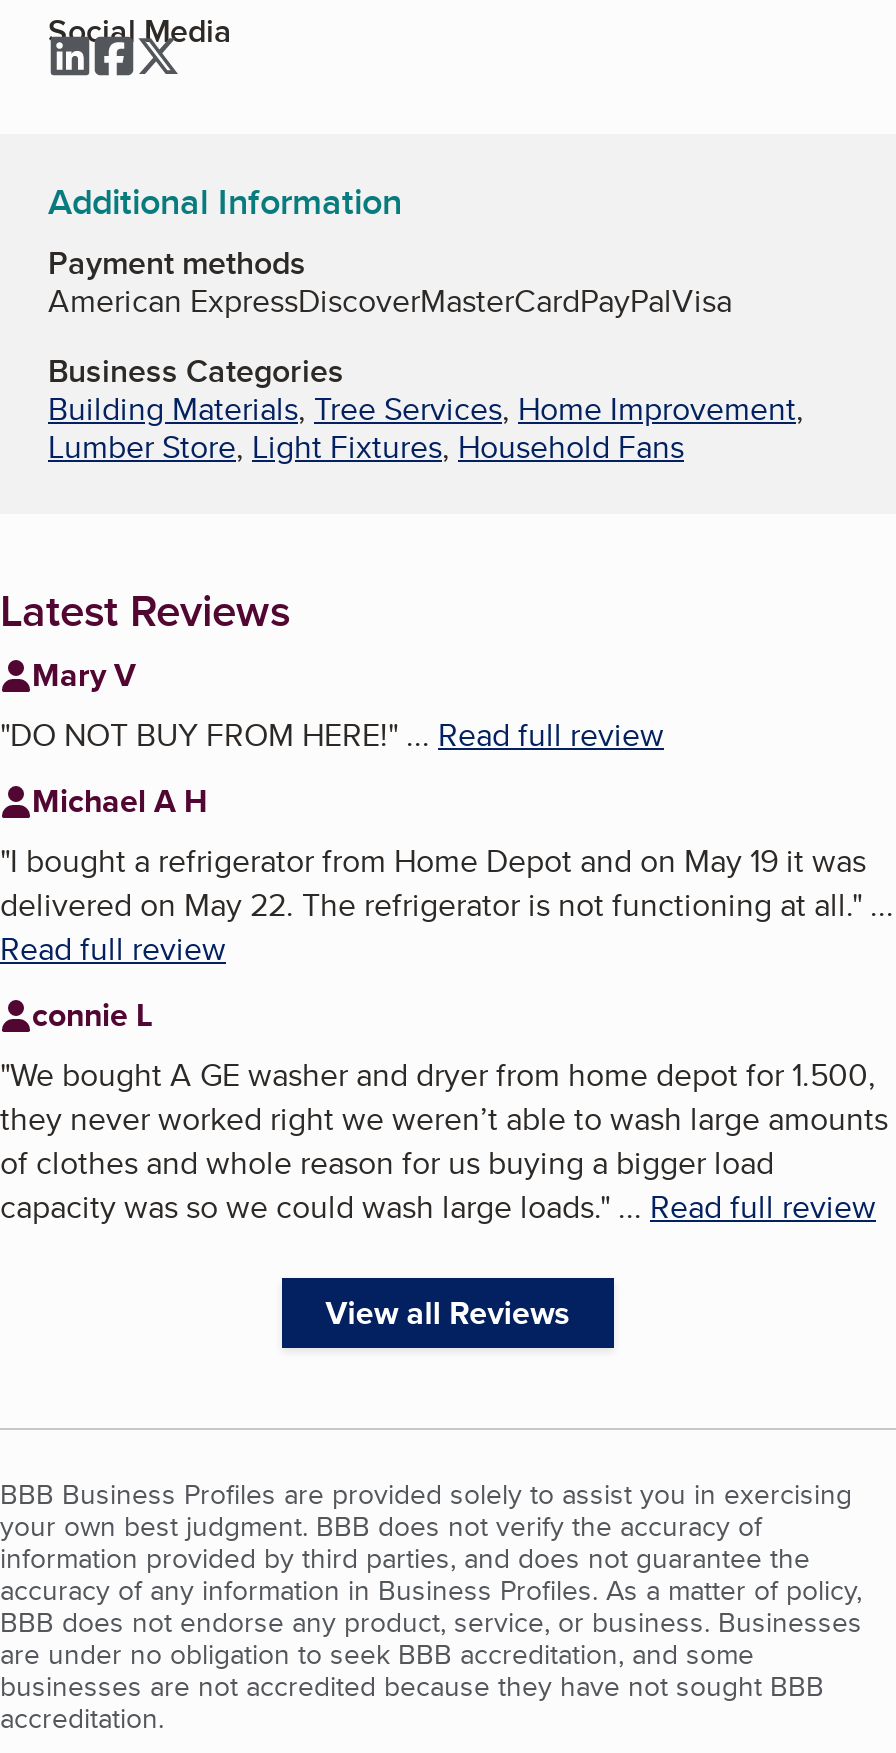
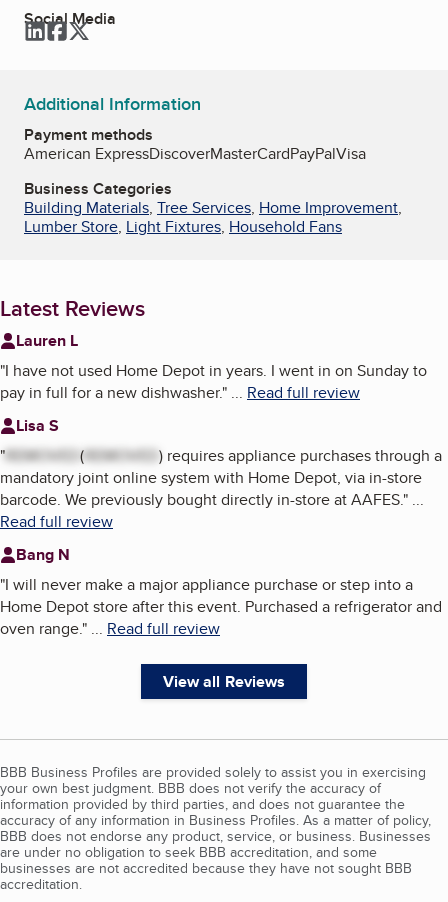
- Mary V
- "DO NOT BUY FROM HERE! "... Read full review
- Michael A H
- " I bought a refrigerator from Home Depot and on May 19 it was
- delivered on May 22. The refrigerator is not functioning at all. "...
+ Lauren L
+ " I have not used Home Depot in years. I went in on Sunday to
+ pay in full for a new dishwasher. "... Read full review
+ Lisa S
+ " REMOVED (REMOVED) requires appliance purchases through a
+ mandatory joint online system with Home Depot, via in-store
+ barcode. We previously bought directly in-store at AAFES. "...

moved down: Read full review

- connie L
- "We bought A GE washer and dryer from home depot for 1.500,
- they never worked right we weren’t able to wash large amounts
- of clothes and whole reason for us buying a bigger load
- capacity was so we could wash large loads. "... Read full review
+ Bang N
+ " I will never make a major appliance purchase or step into a
+ Home Depot store after this event. Purchased a refrigerator and
+ oven range. "... Read full review
